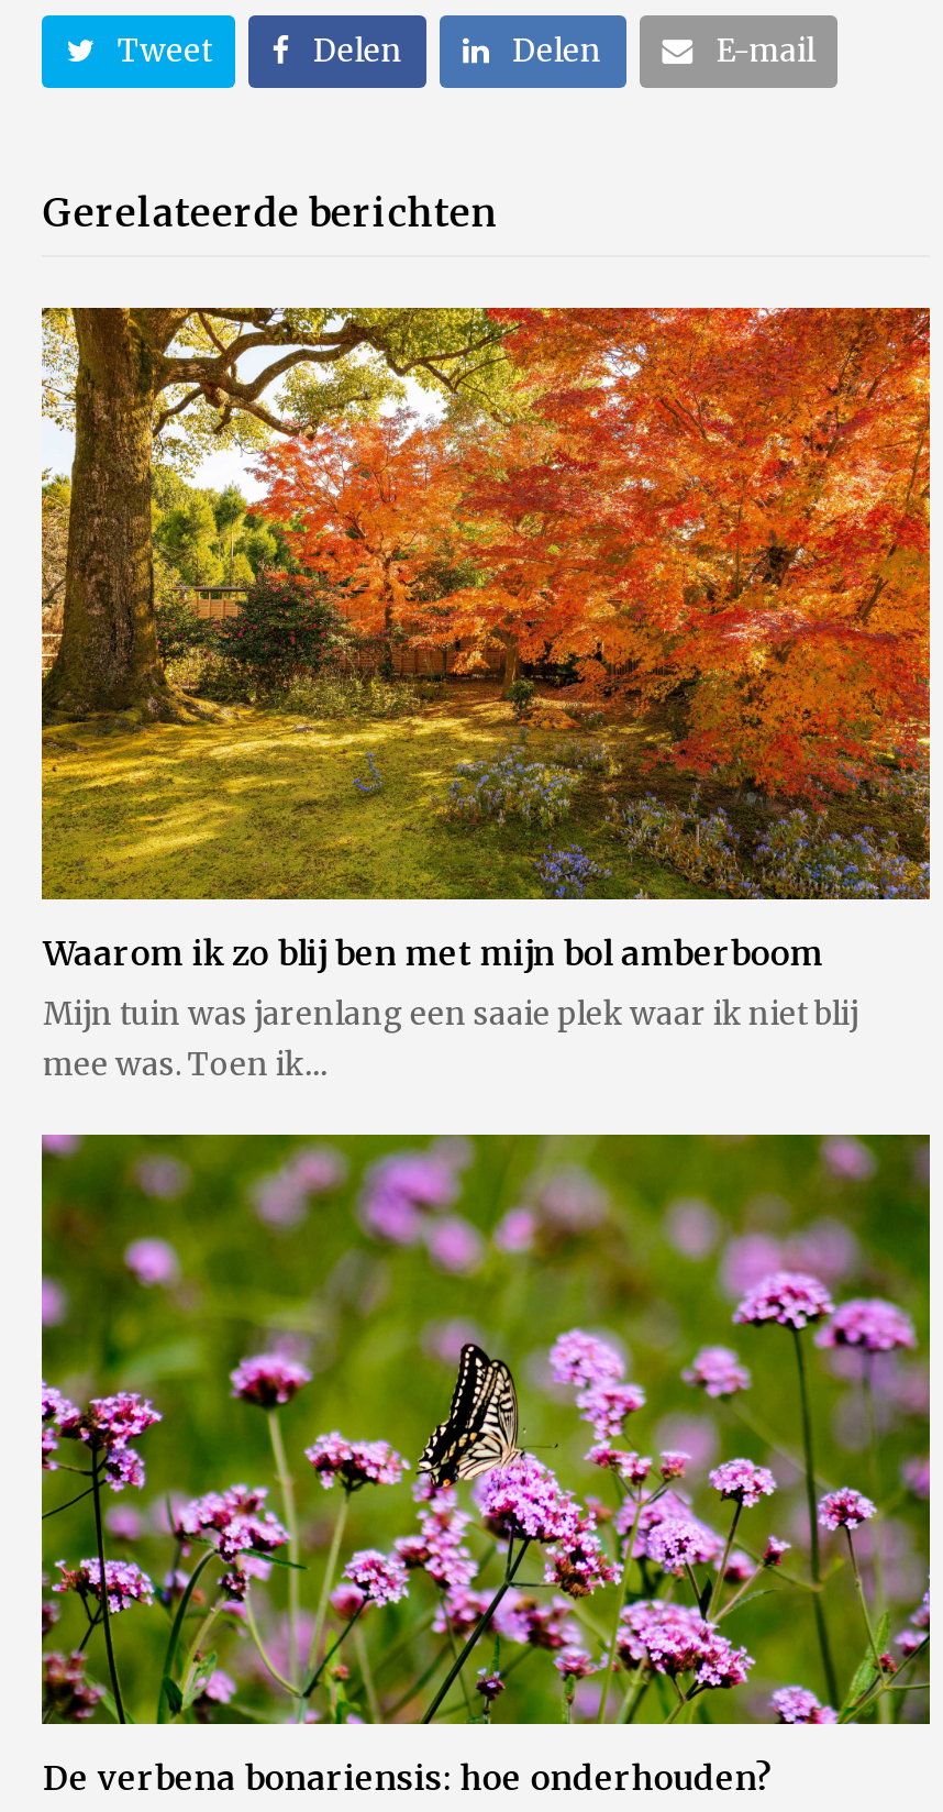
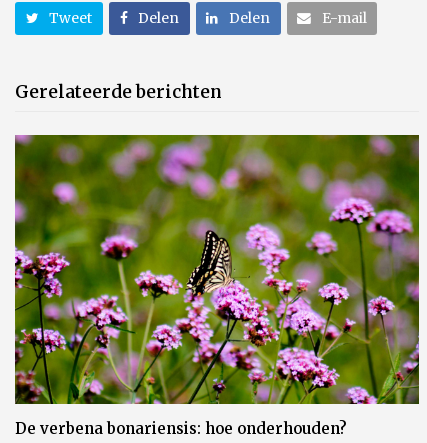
- [image]
- Waarom ik zo blij ben met mijn bol amberboom
- Mijn tuin was jarenlang een saaie plek waar ik niet blij
- mee was. Toen ik…
